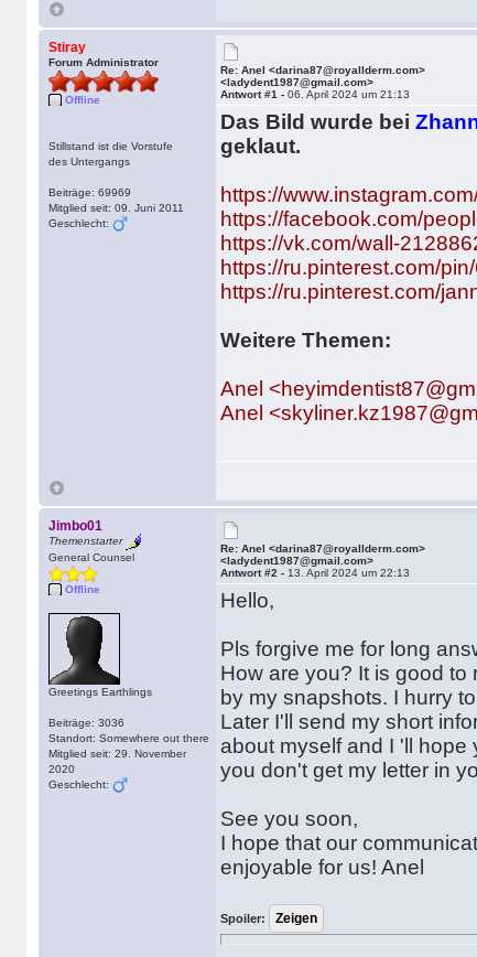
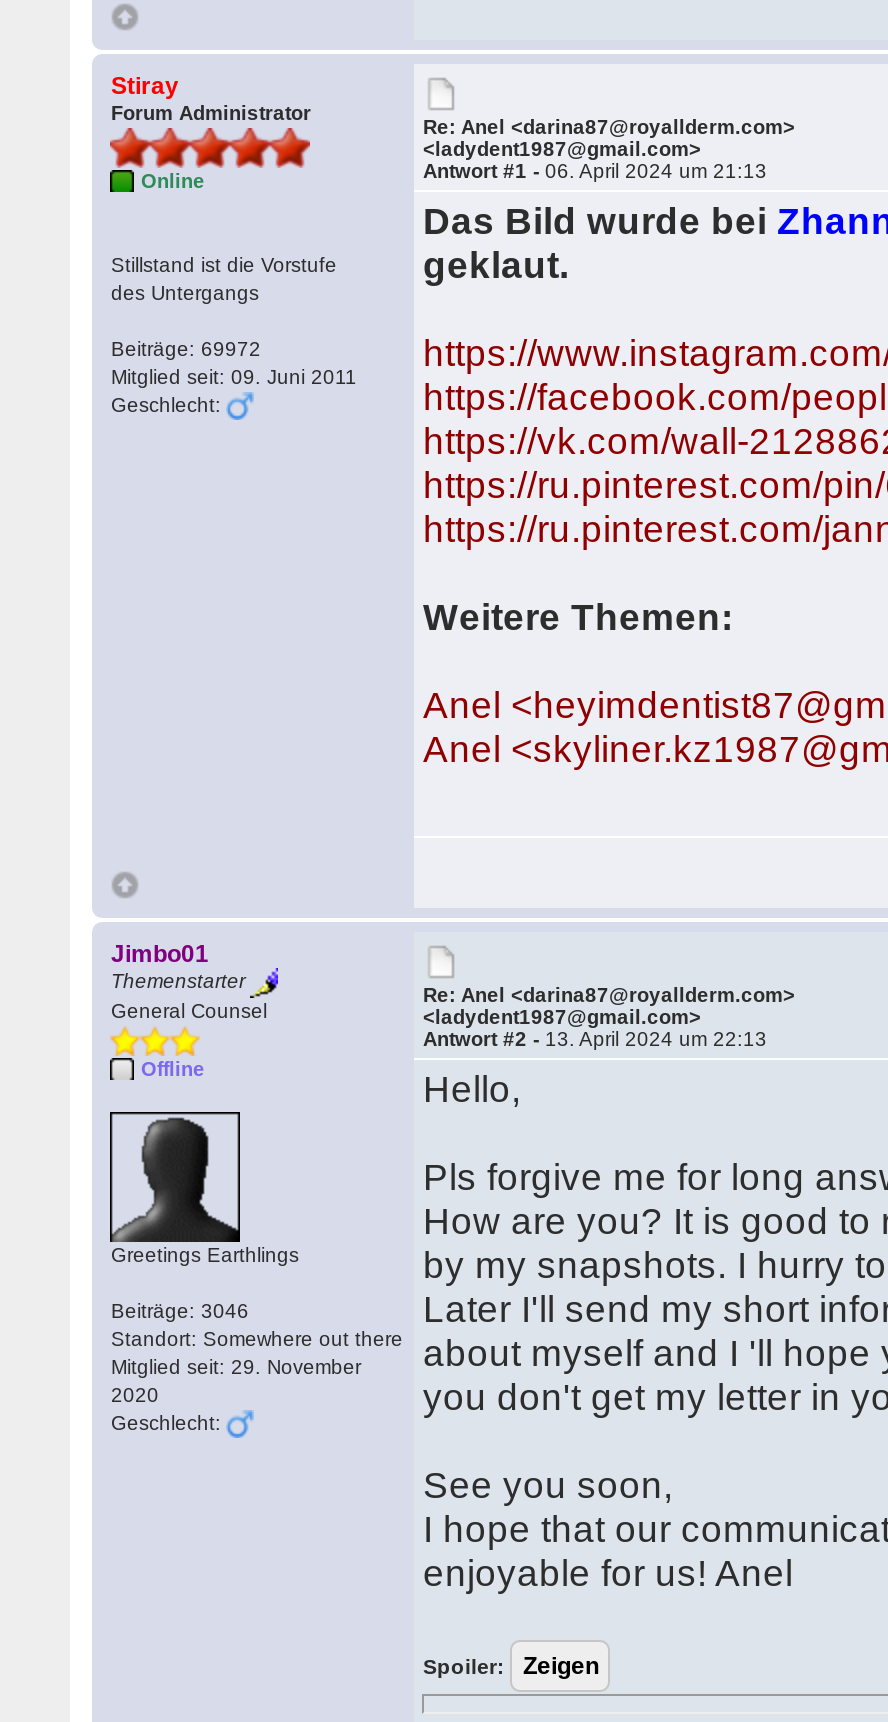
- Offline
+ Online

- Beiträge: 69969
+ Beiträge: 69972

- Beiträge: 3036
+ Beiträge: 3046
